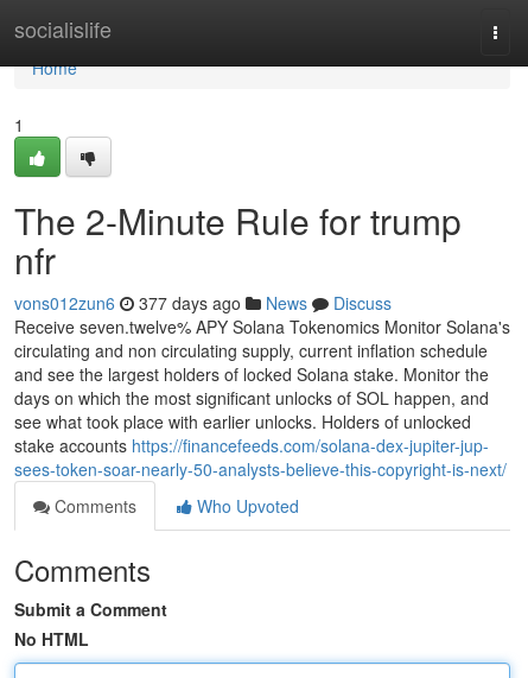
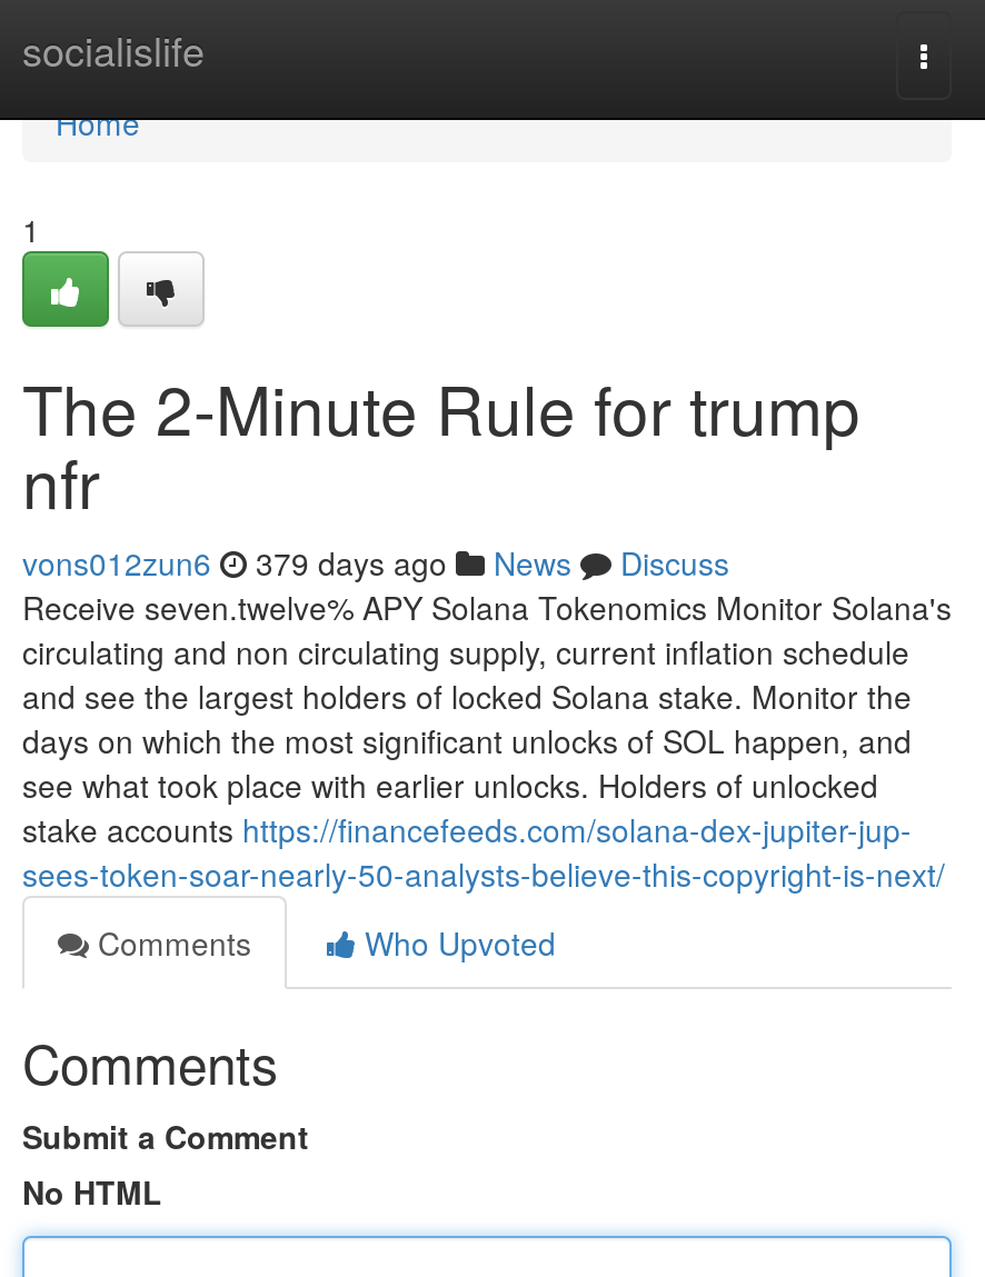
- vons012zun6 377 days ago News Discuss
+ vons012zun6 379 days ago News Discuss
